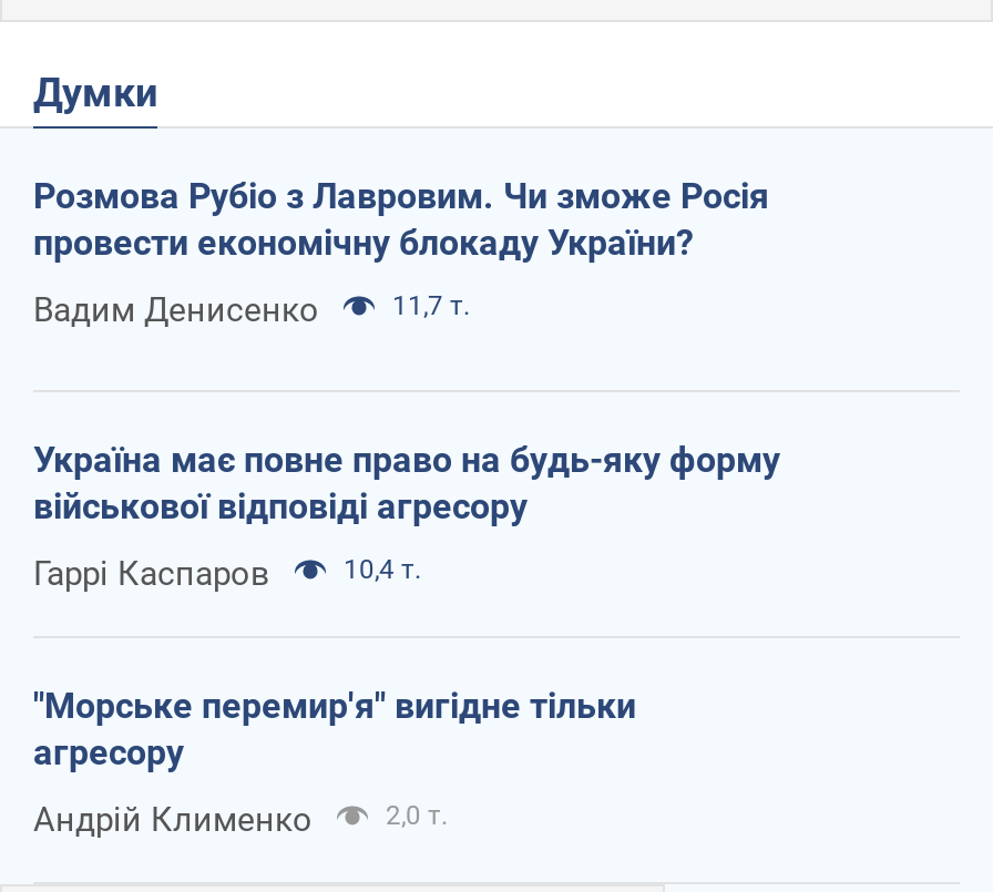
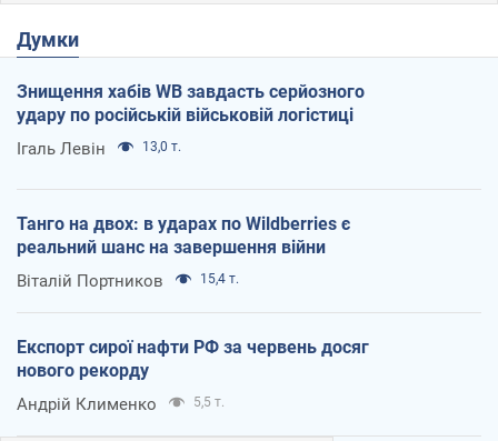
- Розмова Рубіо з Лавровим. Чи зможе Росія
- провести економічну блокаду України?
+ Знищення хабів WB завдасть серйозного
+ удару по російській військовій логістиці

- Вадим Денисенко
- 11,7 т.
+ Ігаль Левін
+ 13,0 т.

- Україна має повне право на будь-яку форму
- військової відповіді агресору
+ Танго на двох: в ударах по Wildberries є
+ реальний шанс на завершення війни

- Гаррі Каспаров
- 10,4 т.
+ Віталій Портников
+ 15,4 т.

- "Морське перемир'я" вигідне тільки
- агресору
+ Експорт сирої нафти РФ за червень досяг
+ нового рекорду

- 2,0 т.
+ 5,5 т.
